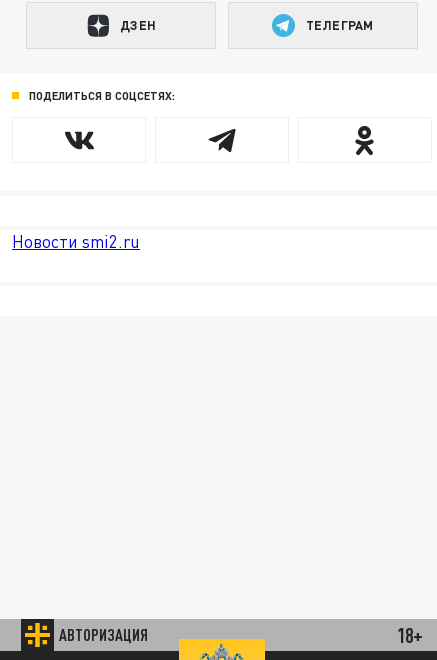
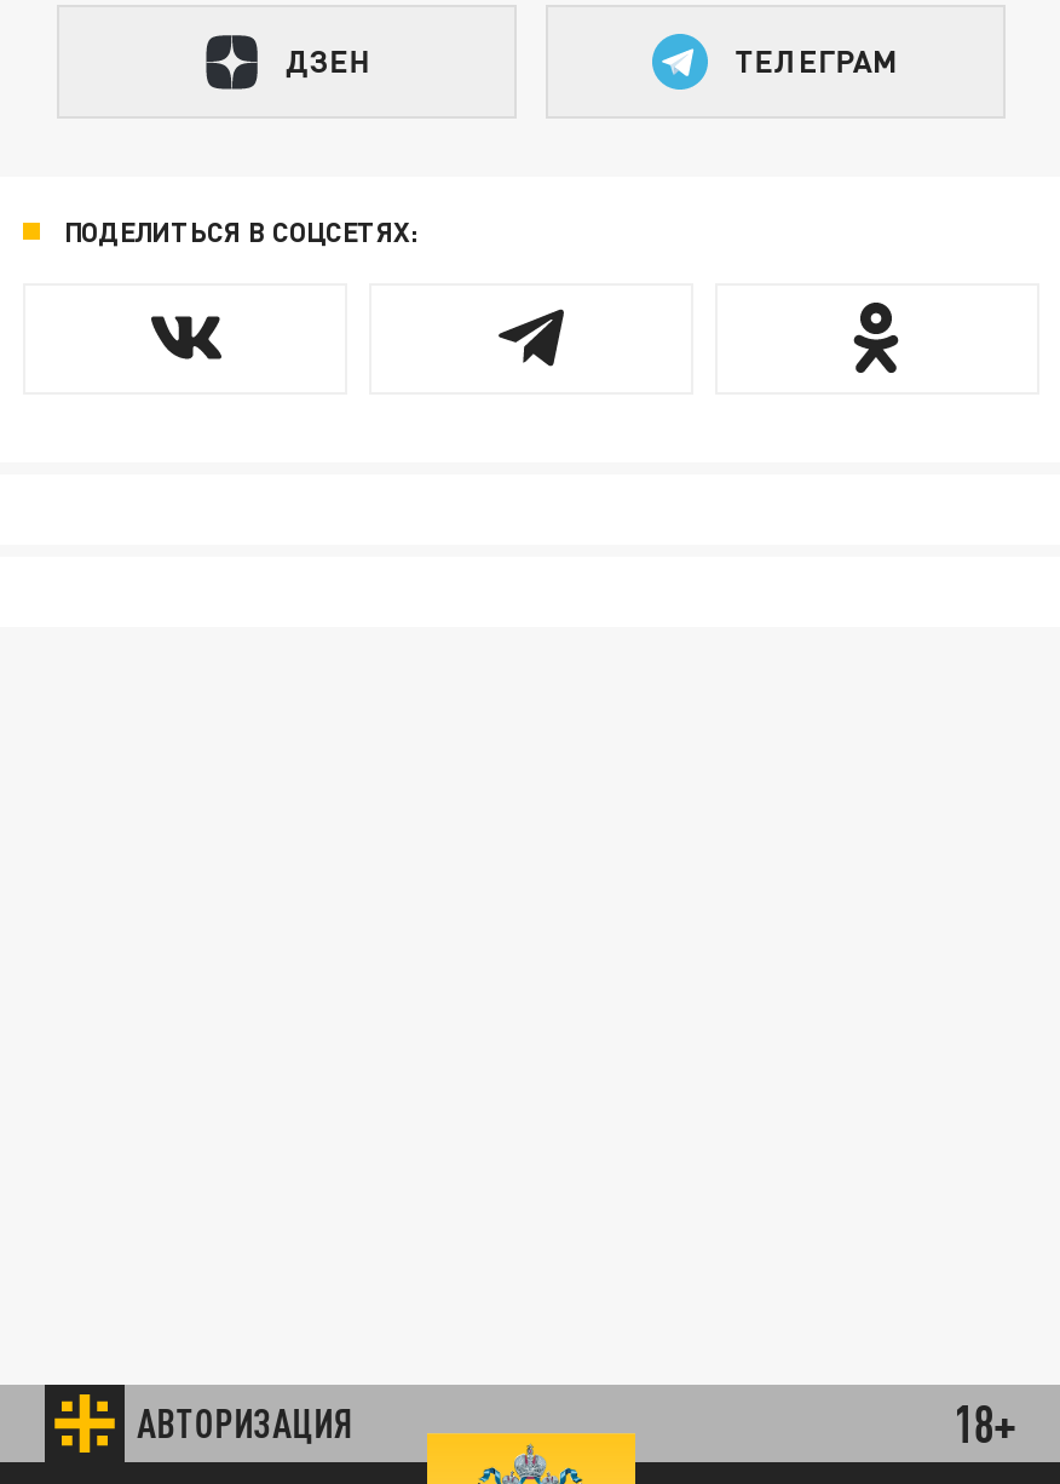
- Новости smi2.ru
